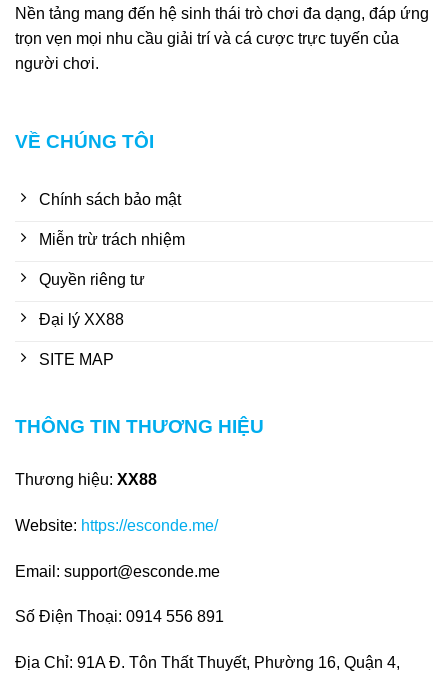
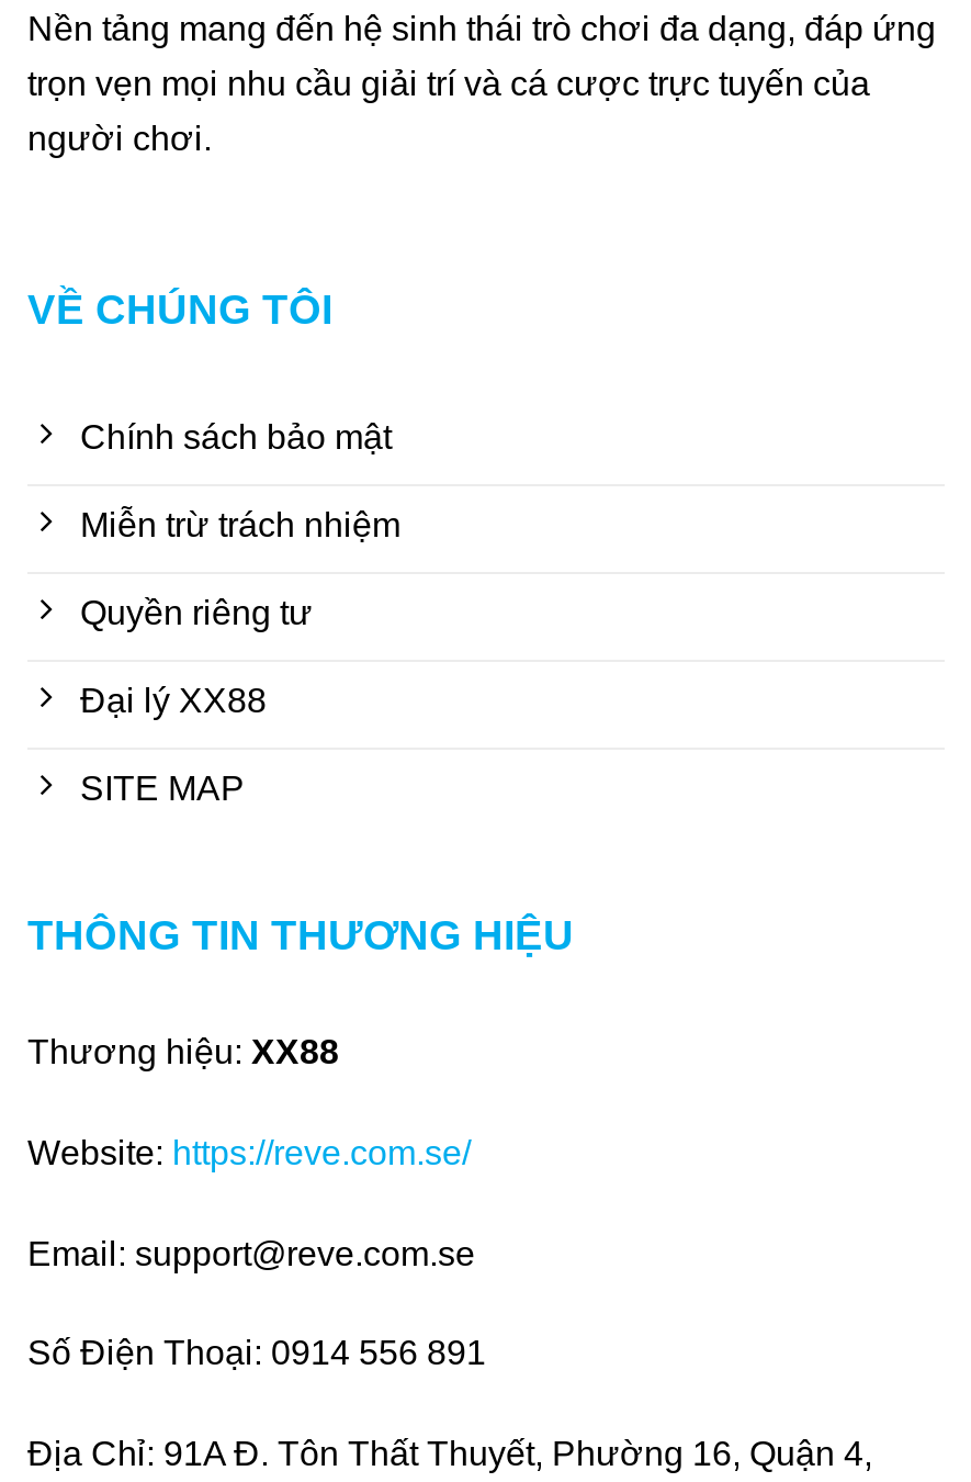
- Website: https://esconde.me/
+ Website: https://reve.com.se/

- Email: support@esconde.me
+ Email: support@reve.com.se
